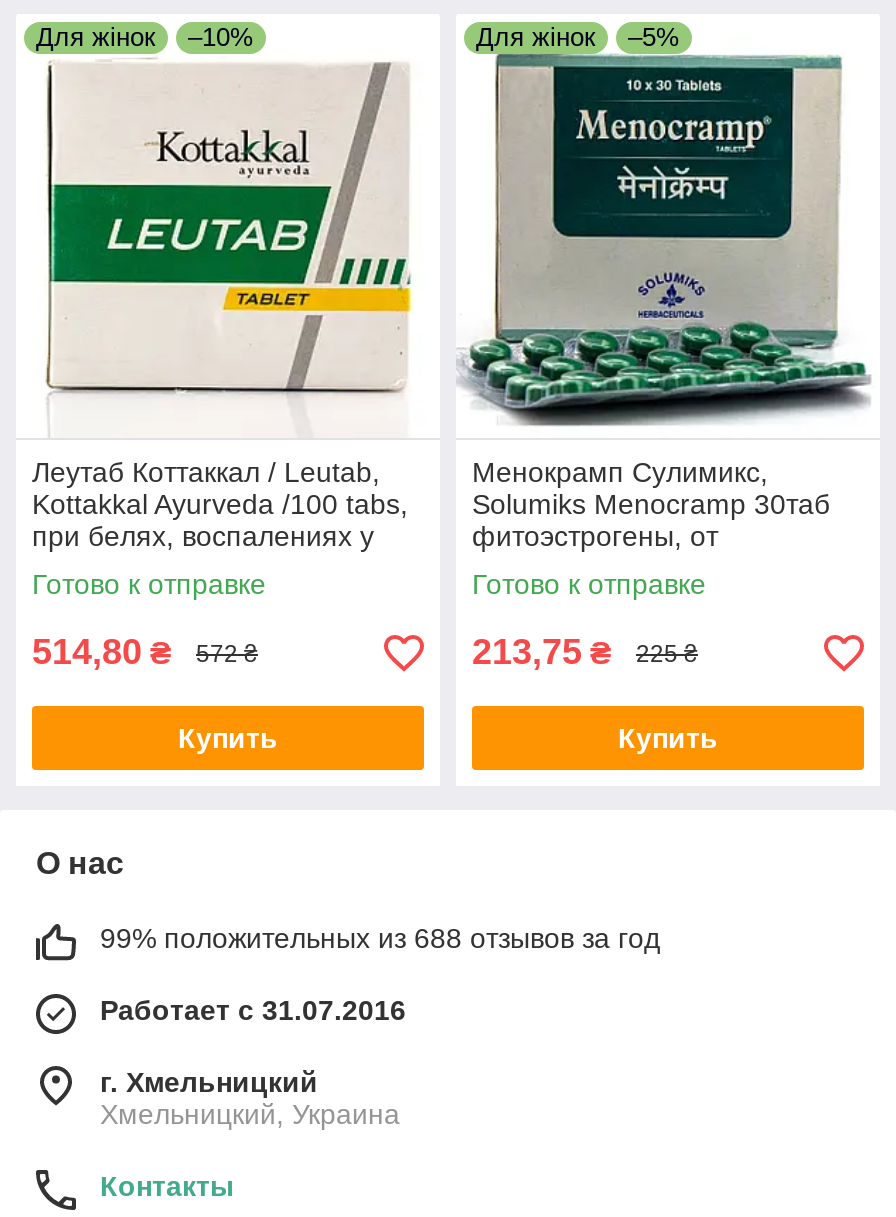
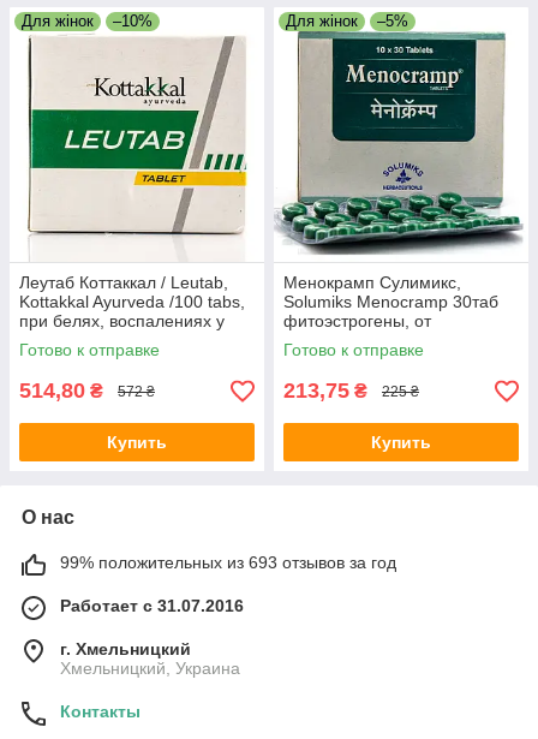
- 99% положительных из 688 отзывов за год
+ 99% положительных из 693 отзывов за год
